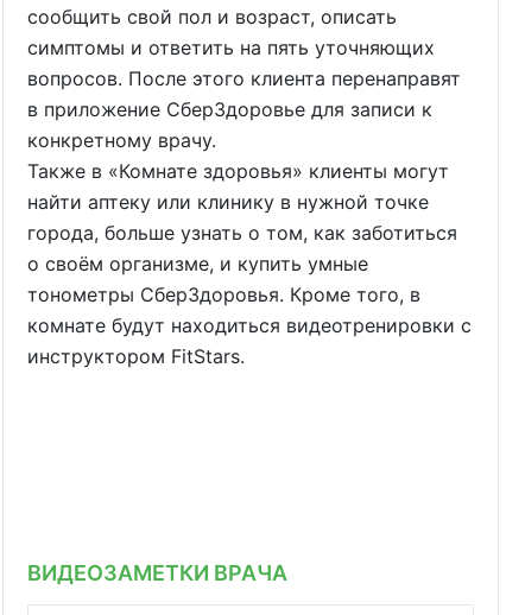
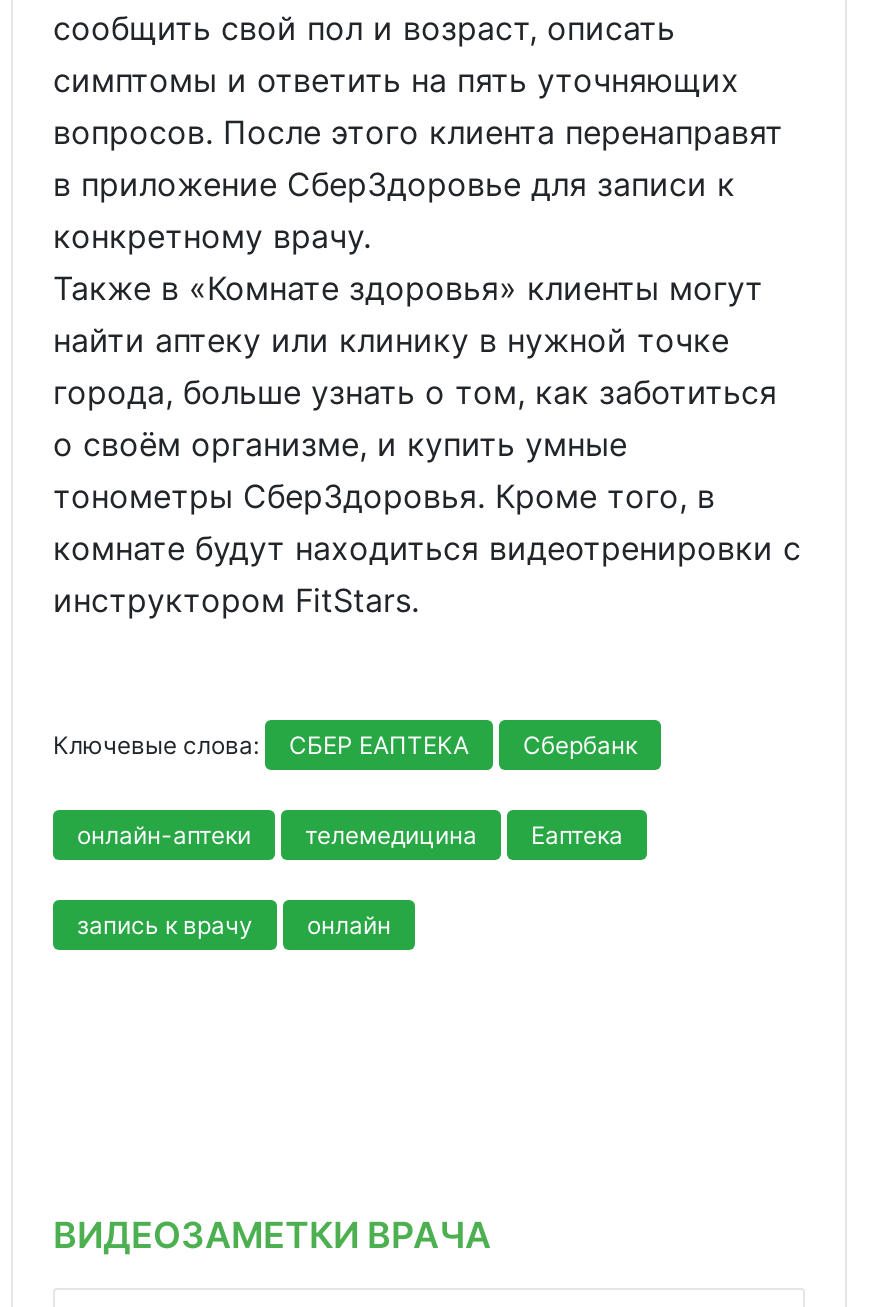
+ Ключевые слова:
+ СБЕР ЕАПТЕКА
+ Сбербанк
+ онлайн-аптеки
+ телемедицина
+ Еаптека
+ запись к врачу
+ онлайн
